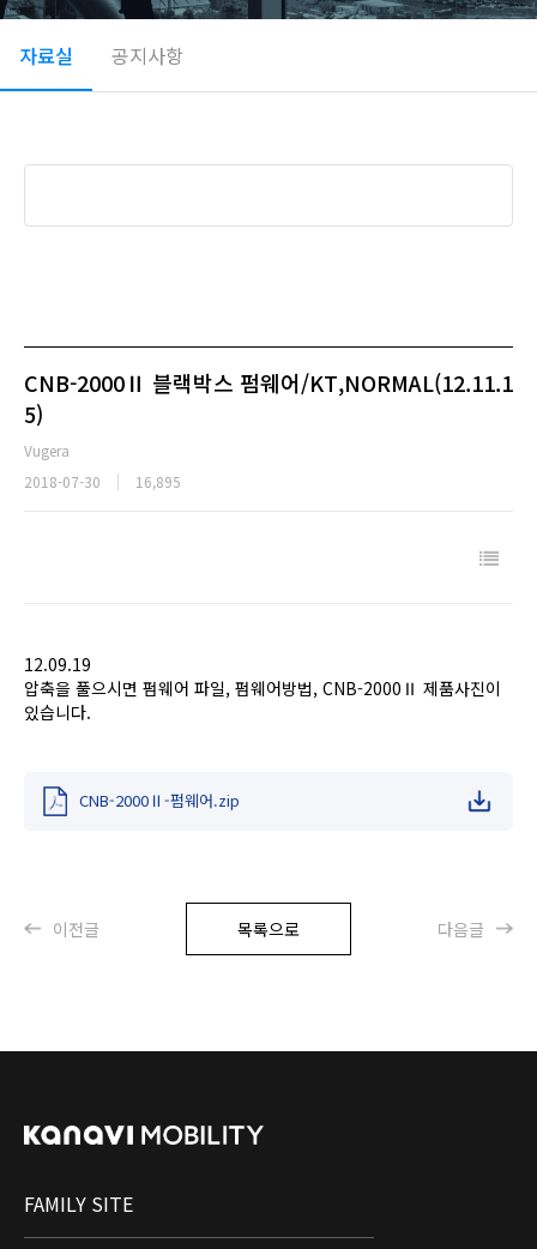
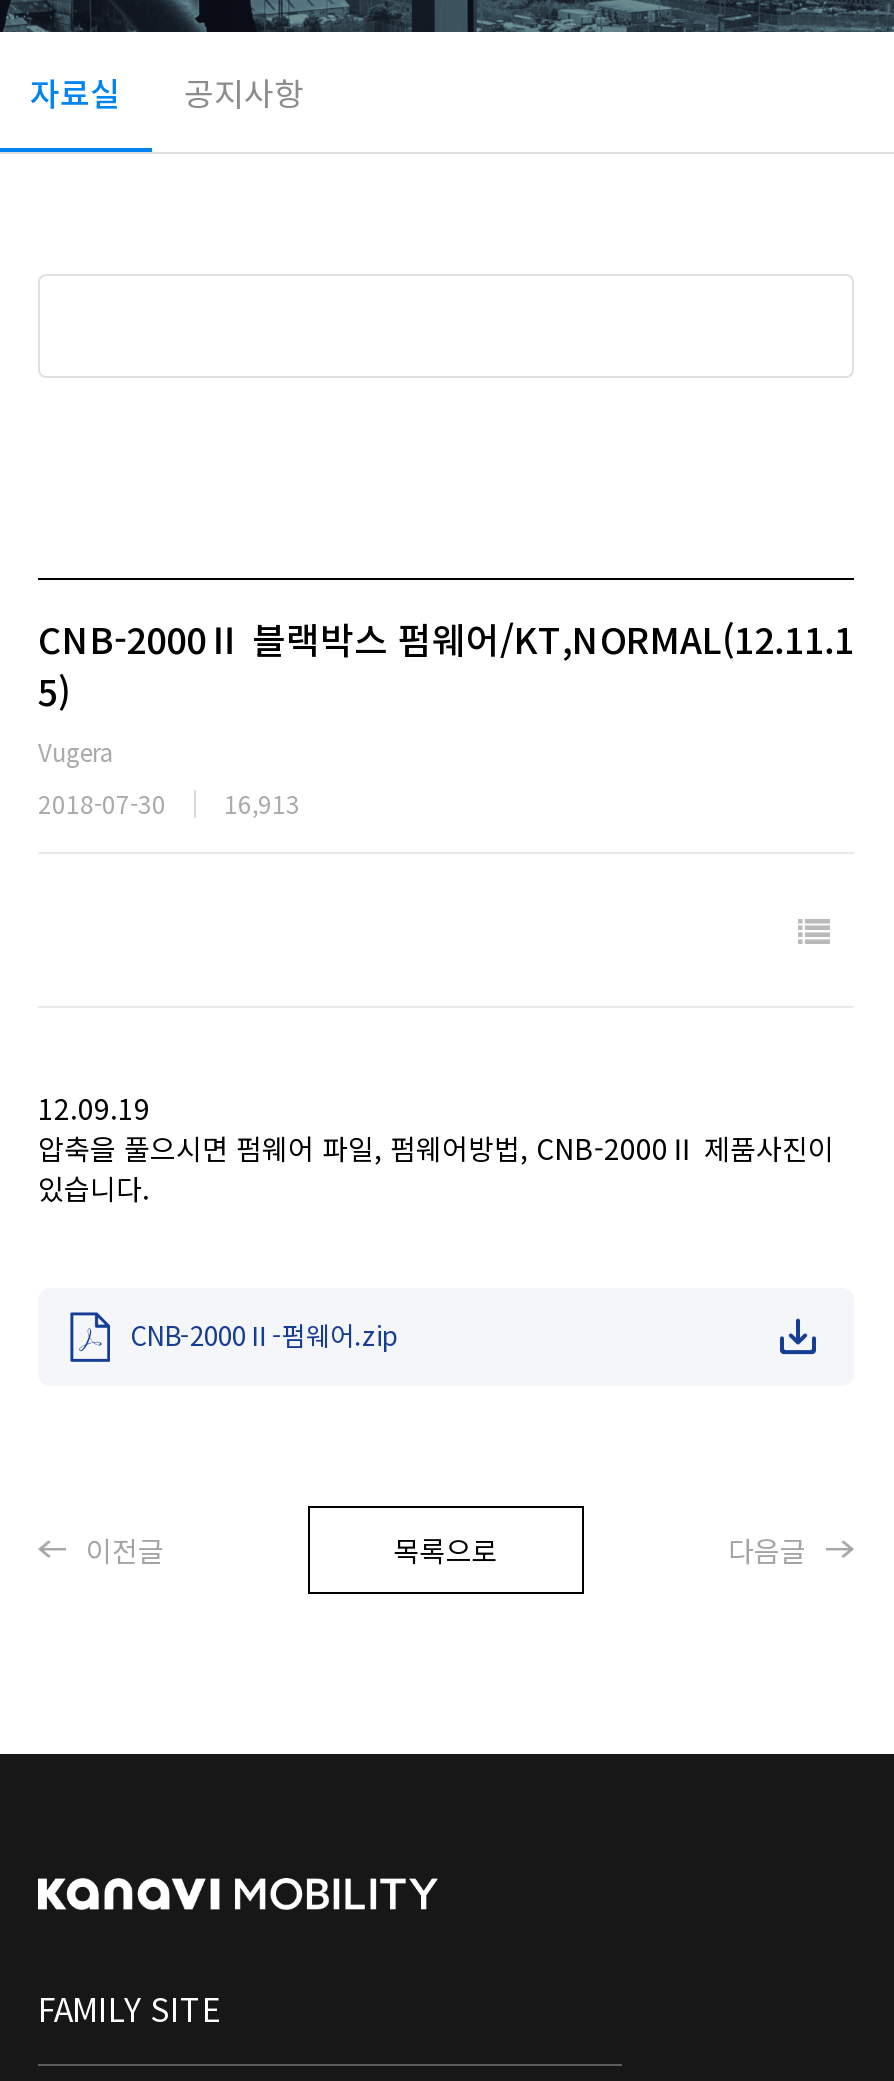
- 2018-07-30 16,895
+ 2018-07-30 16,913
